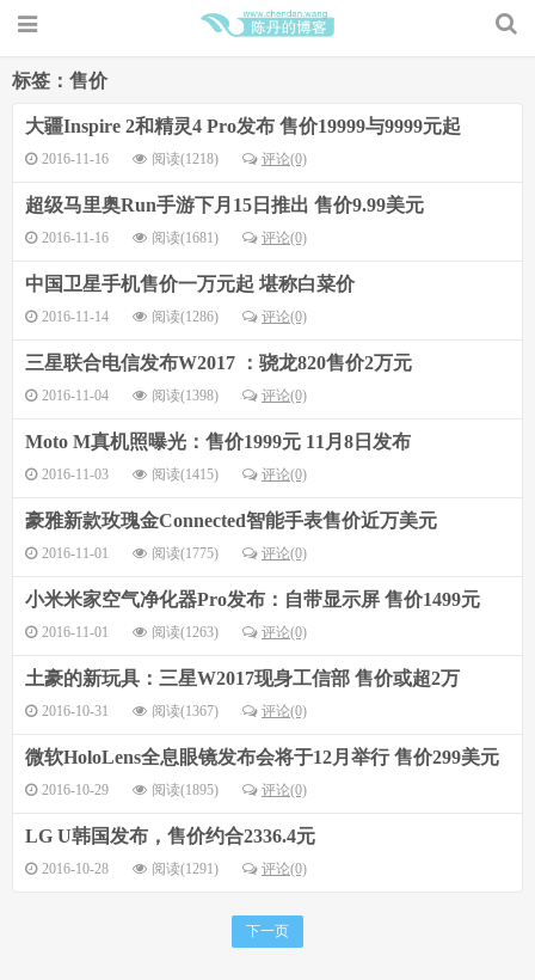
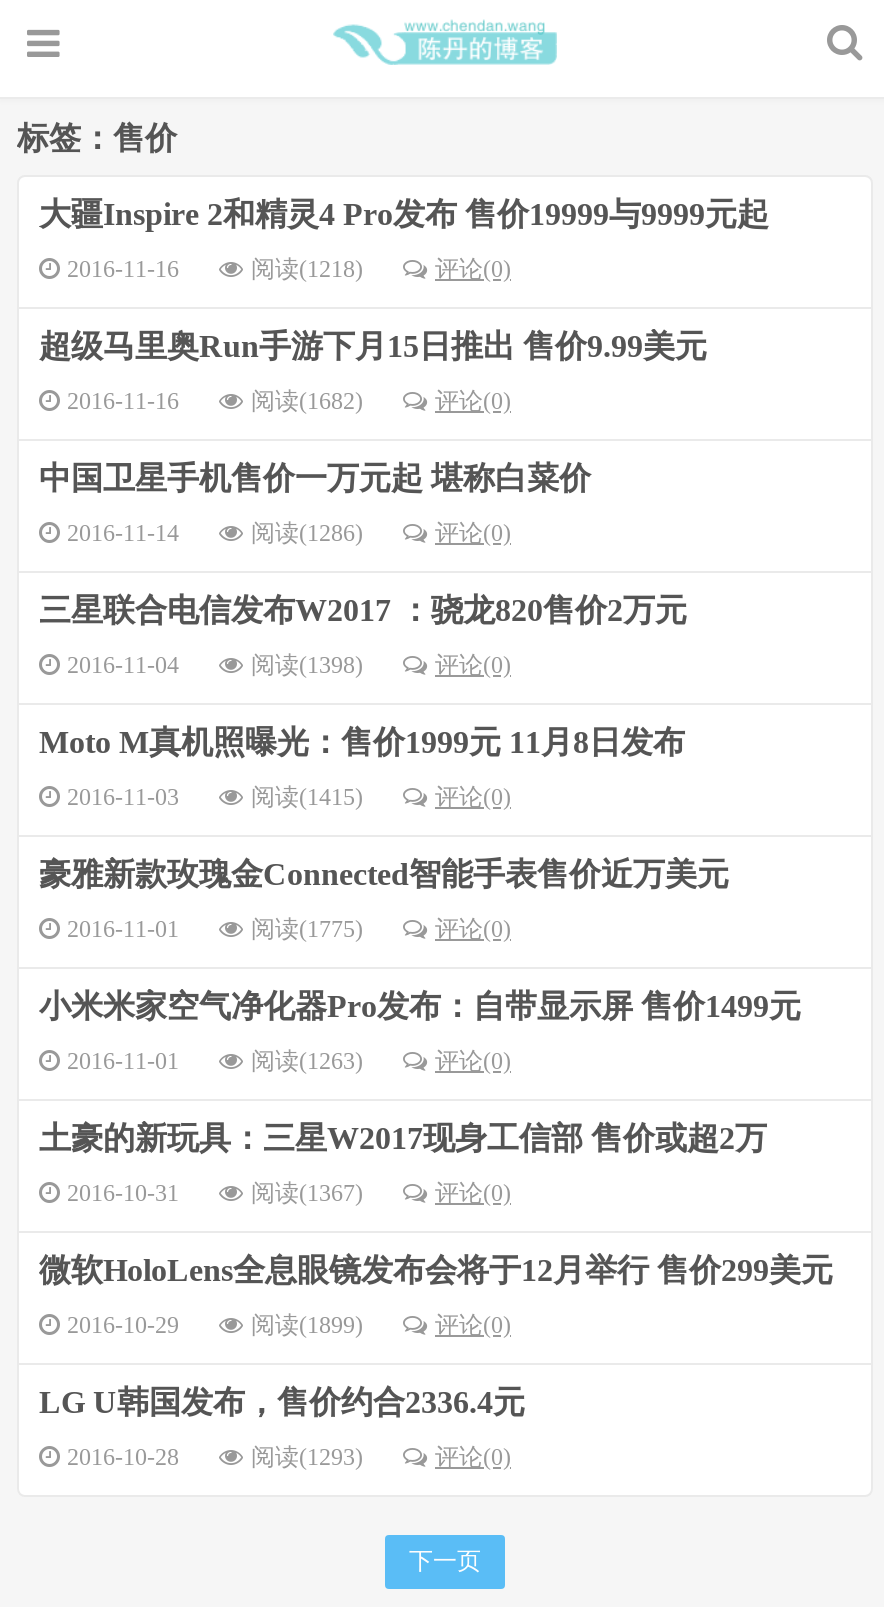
- 阅读(1681)
+ 阅读(1682)

- 阅读(1895)
+ 阅读(1899)

- 阅读(1291)
+ 阅读(1293)
